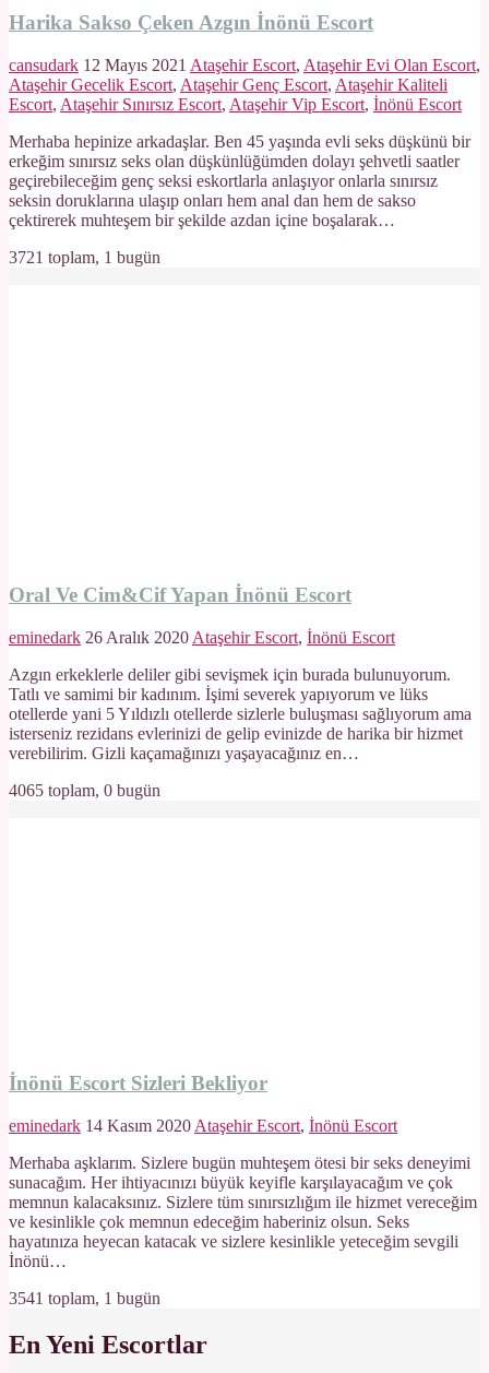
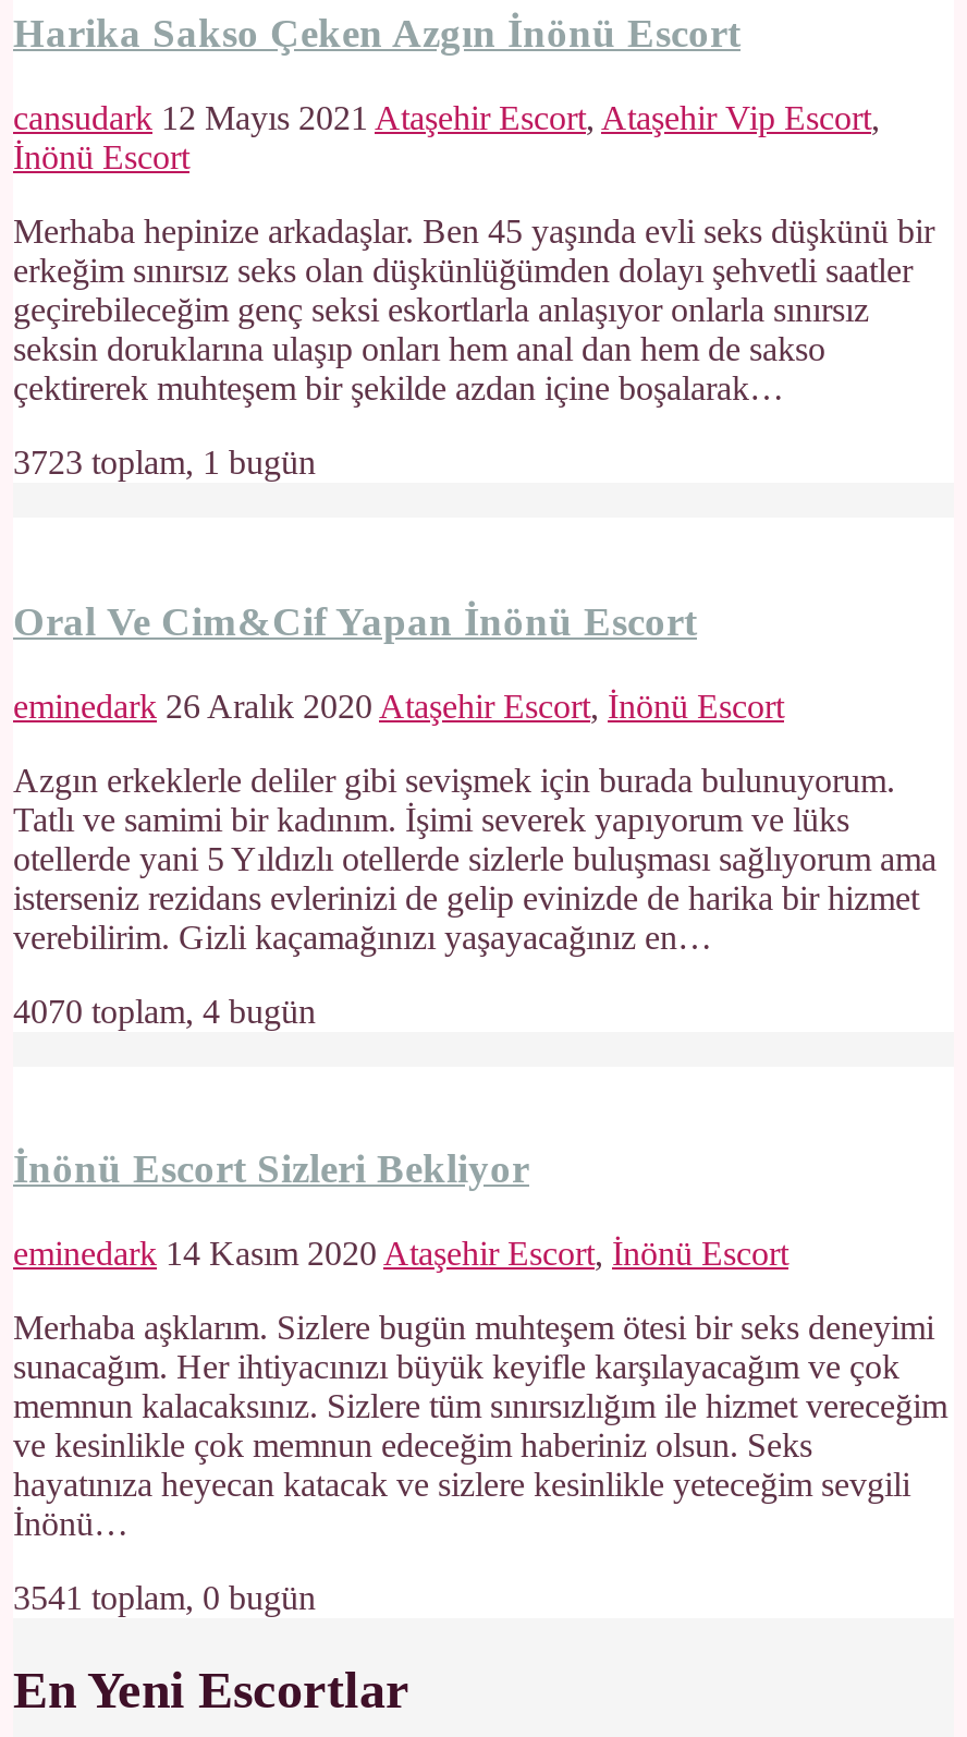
- cansudark 12 Mayıs 2021 Ataşehir Escort, Ataşehir Evi Olan Escort,
- Ataşehir Gecelik Escort, Ataşehir Genç Escort, Ataşehir Kaliteli
- Escort, Ataşehir Sınırsız Escort, Ataşehir Vip Escort, İnönü Escort
+ cansudark 12 Mayıs 2021 Ataşehir Escort, Ataşehir Vip Escort,
+ İnönü Escort

- 3721 toplam, 1 bugün
+ 3723 toplam, 1 bugün

- 4065 toplam, 0 bugün
+ 4070 toplam, 4 bugün

- 3541 toplam, 1 bugün
+ 3541 toplam, 0 bugün
